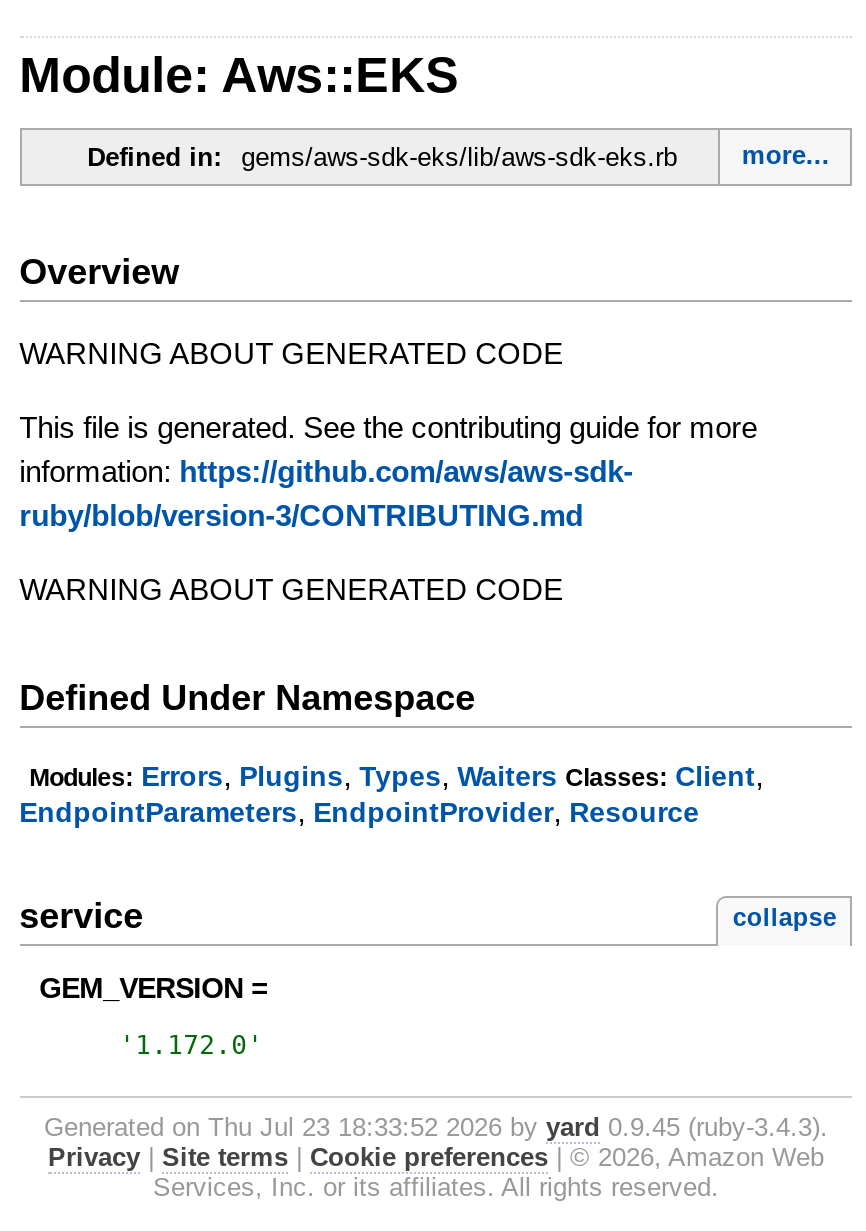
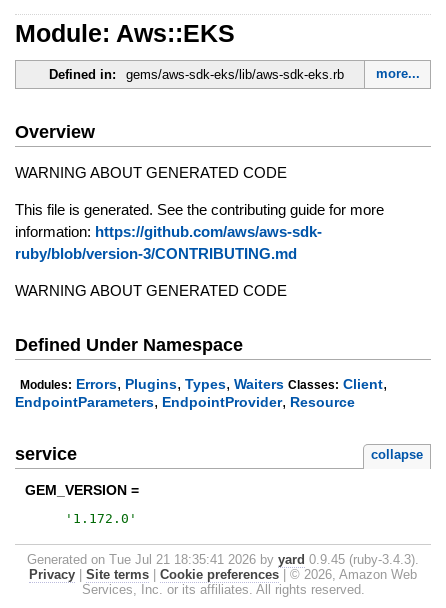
- Generated on Thu Jul 23 18:33:52 2026 by yard 0.9.45 (ruby-3.4.3).
+ Generated on Tue Jul 21 18:35:41 2026 by yard 0.9.45 (ruby-3.4.3).
